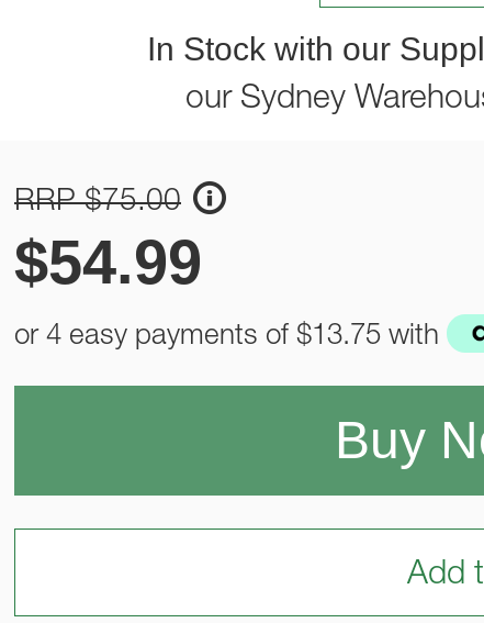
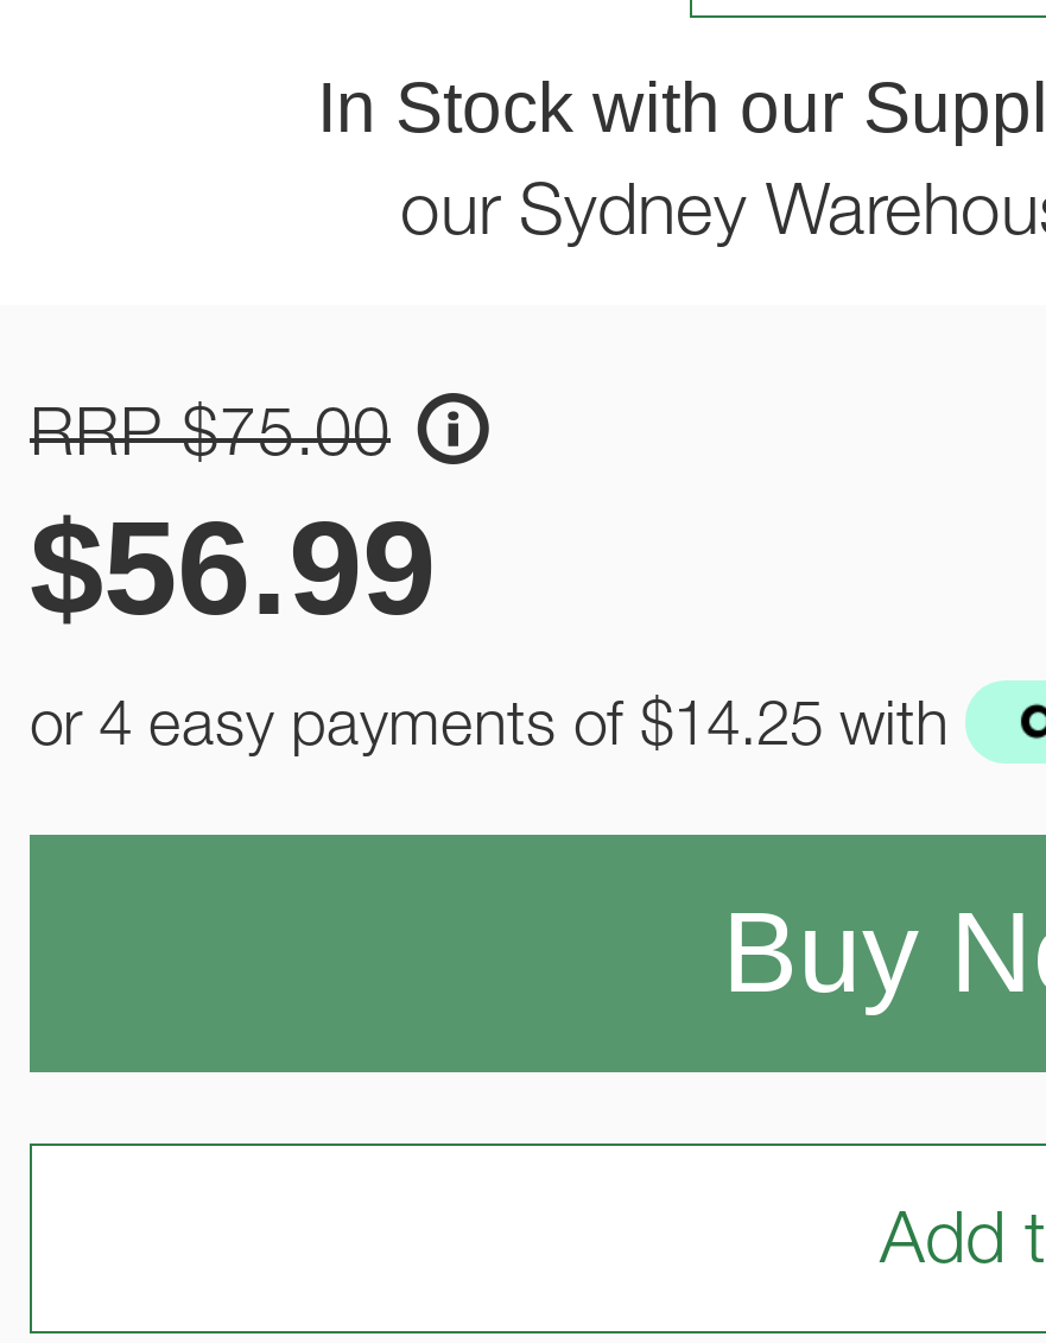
- $54.99
+ $56.99

- or 4 easy payments of $13.75 with
+ or 4 easy payments of $14.25 with
